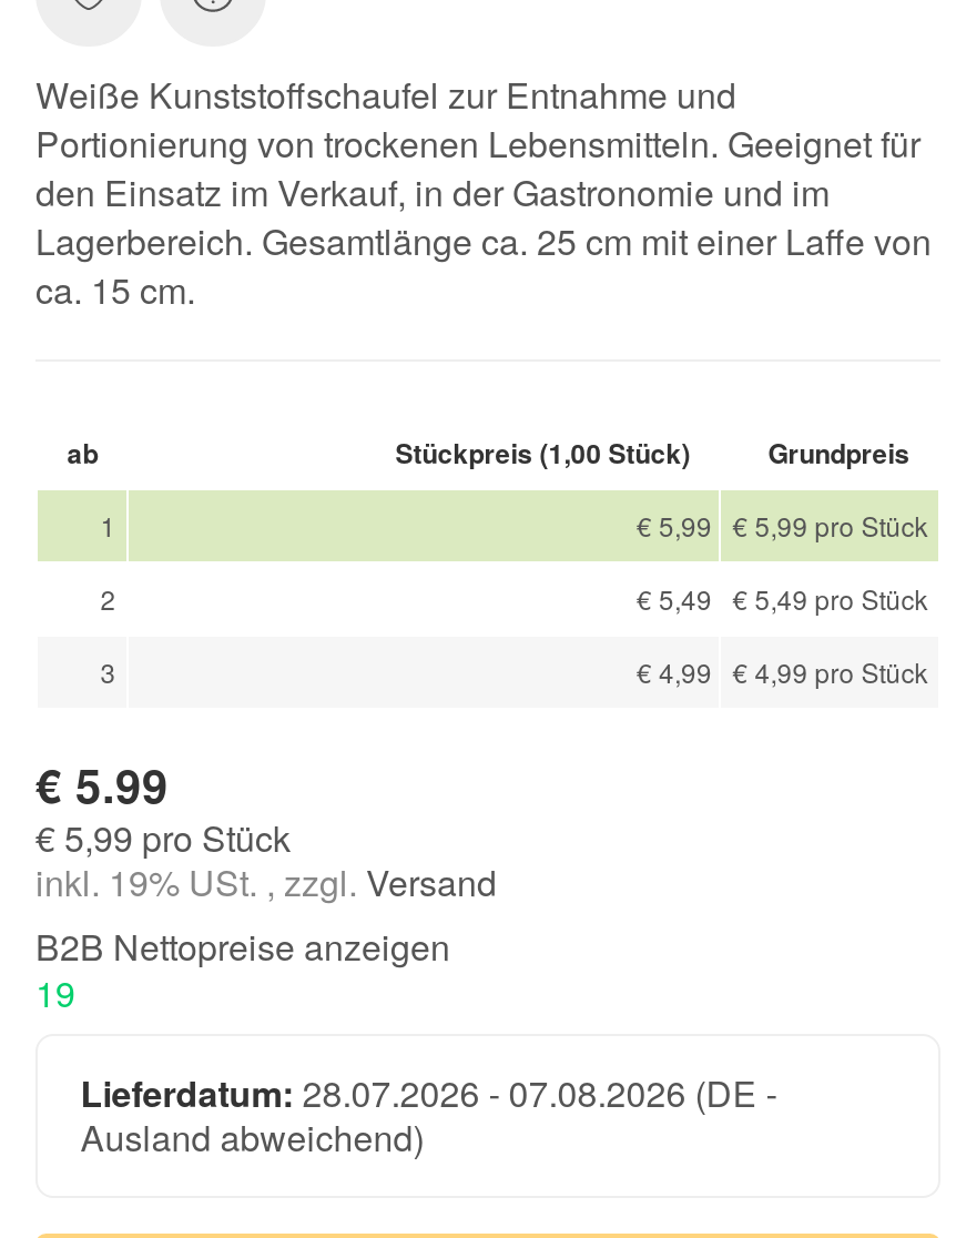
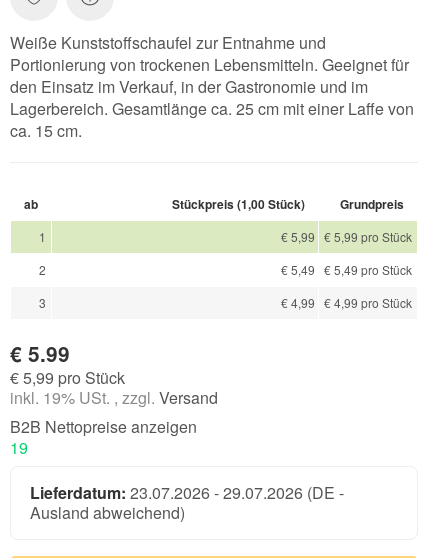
- Lieferdatum: 28.07.2026 - 07.08.2026 (DE -
+ Lieferdatum: 23.07.2026 - 29.07.2026 (DE -
